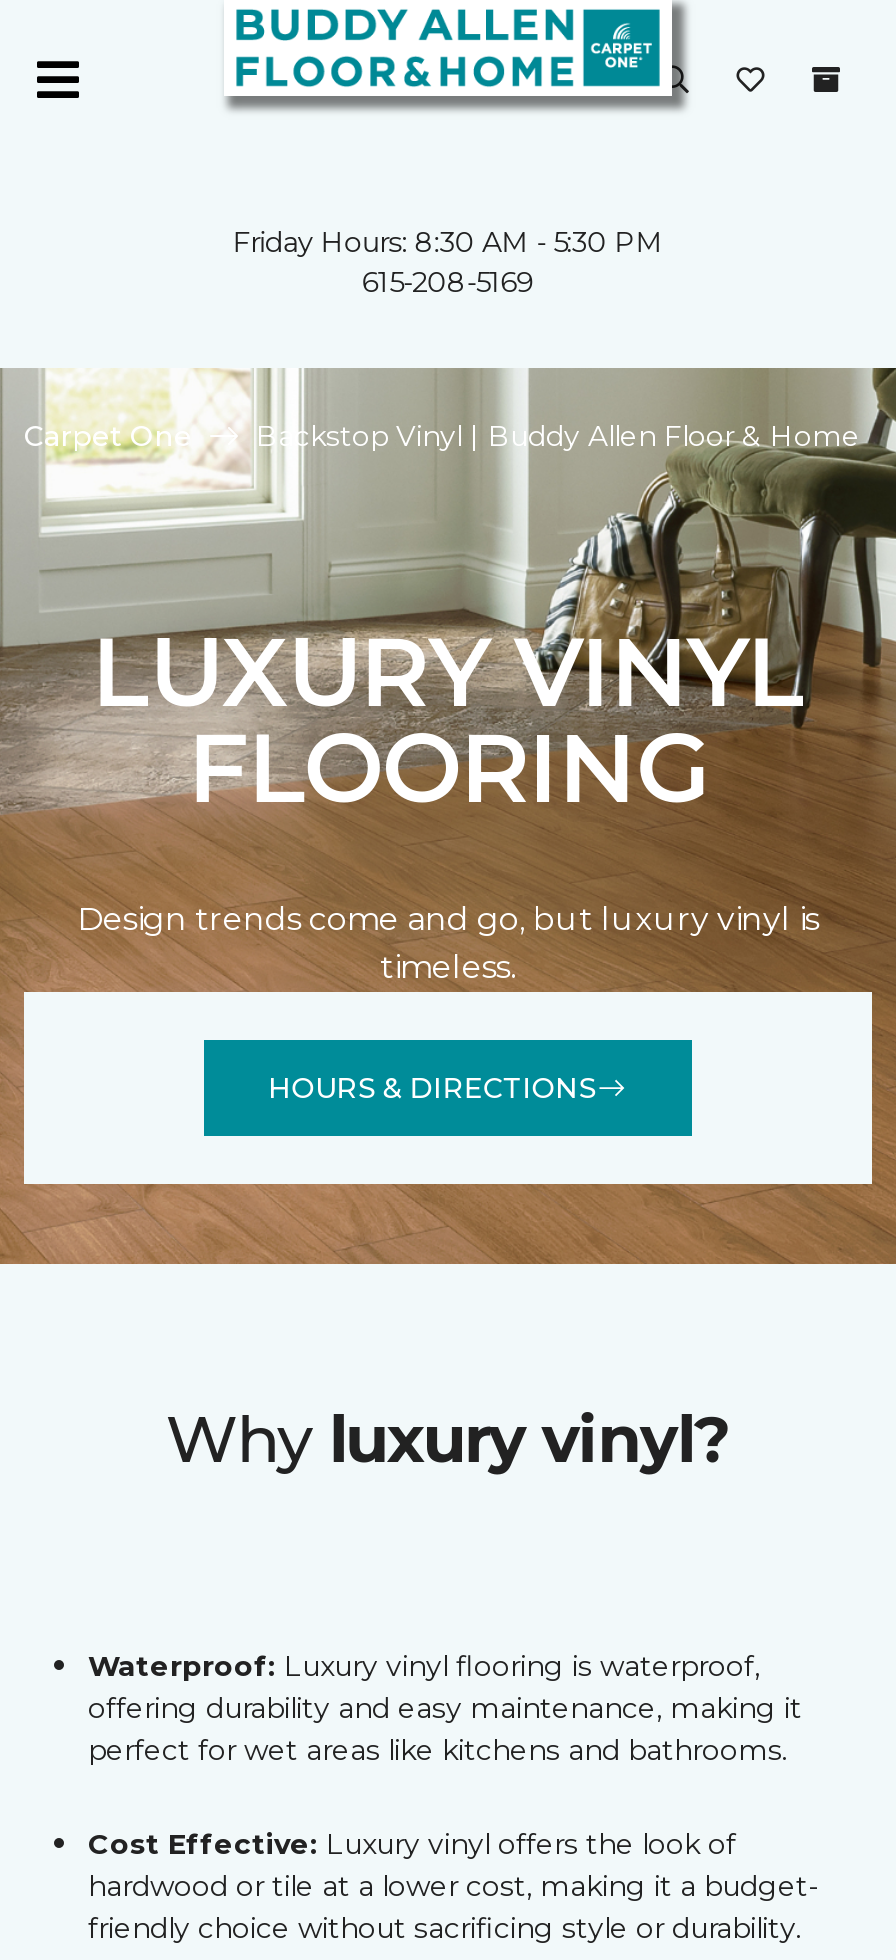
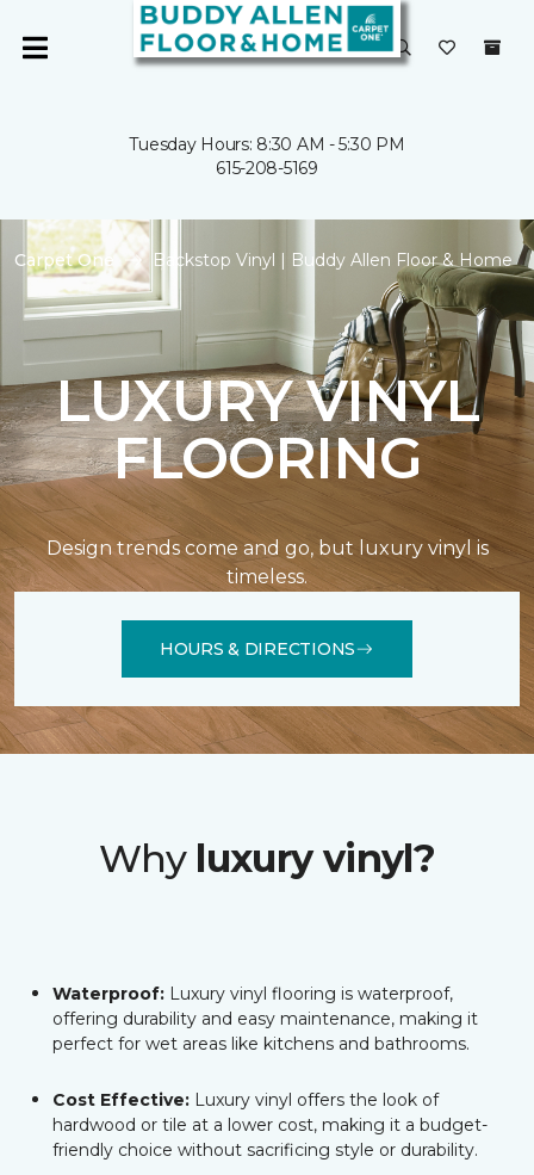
- Friday Hours: 8:30 AM - 5:30 PM
+ Tuesday Hours: 8:30 AM - 5:30 PM
